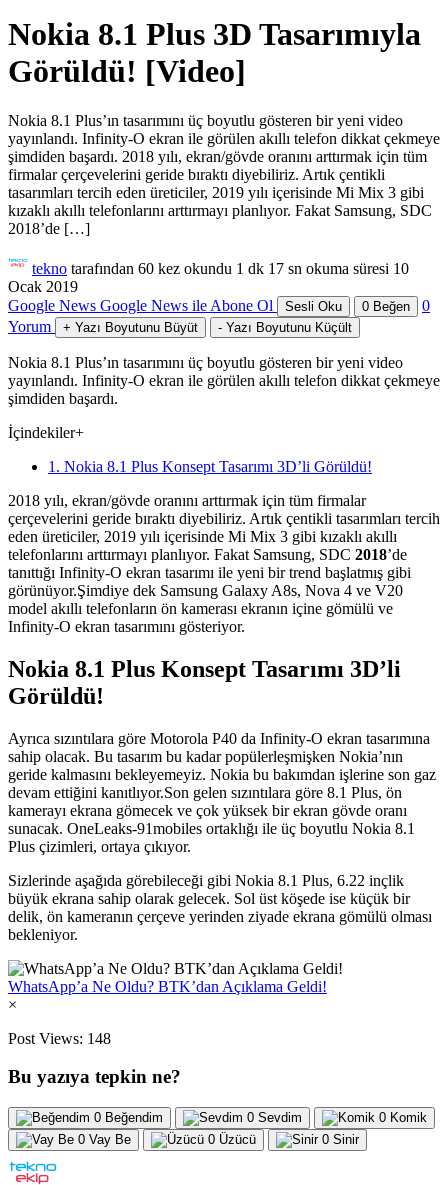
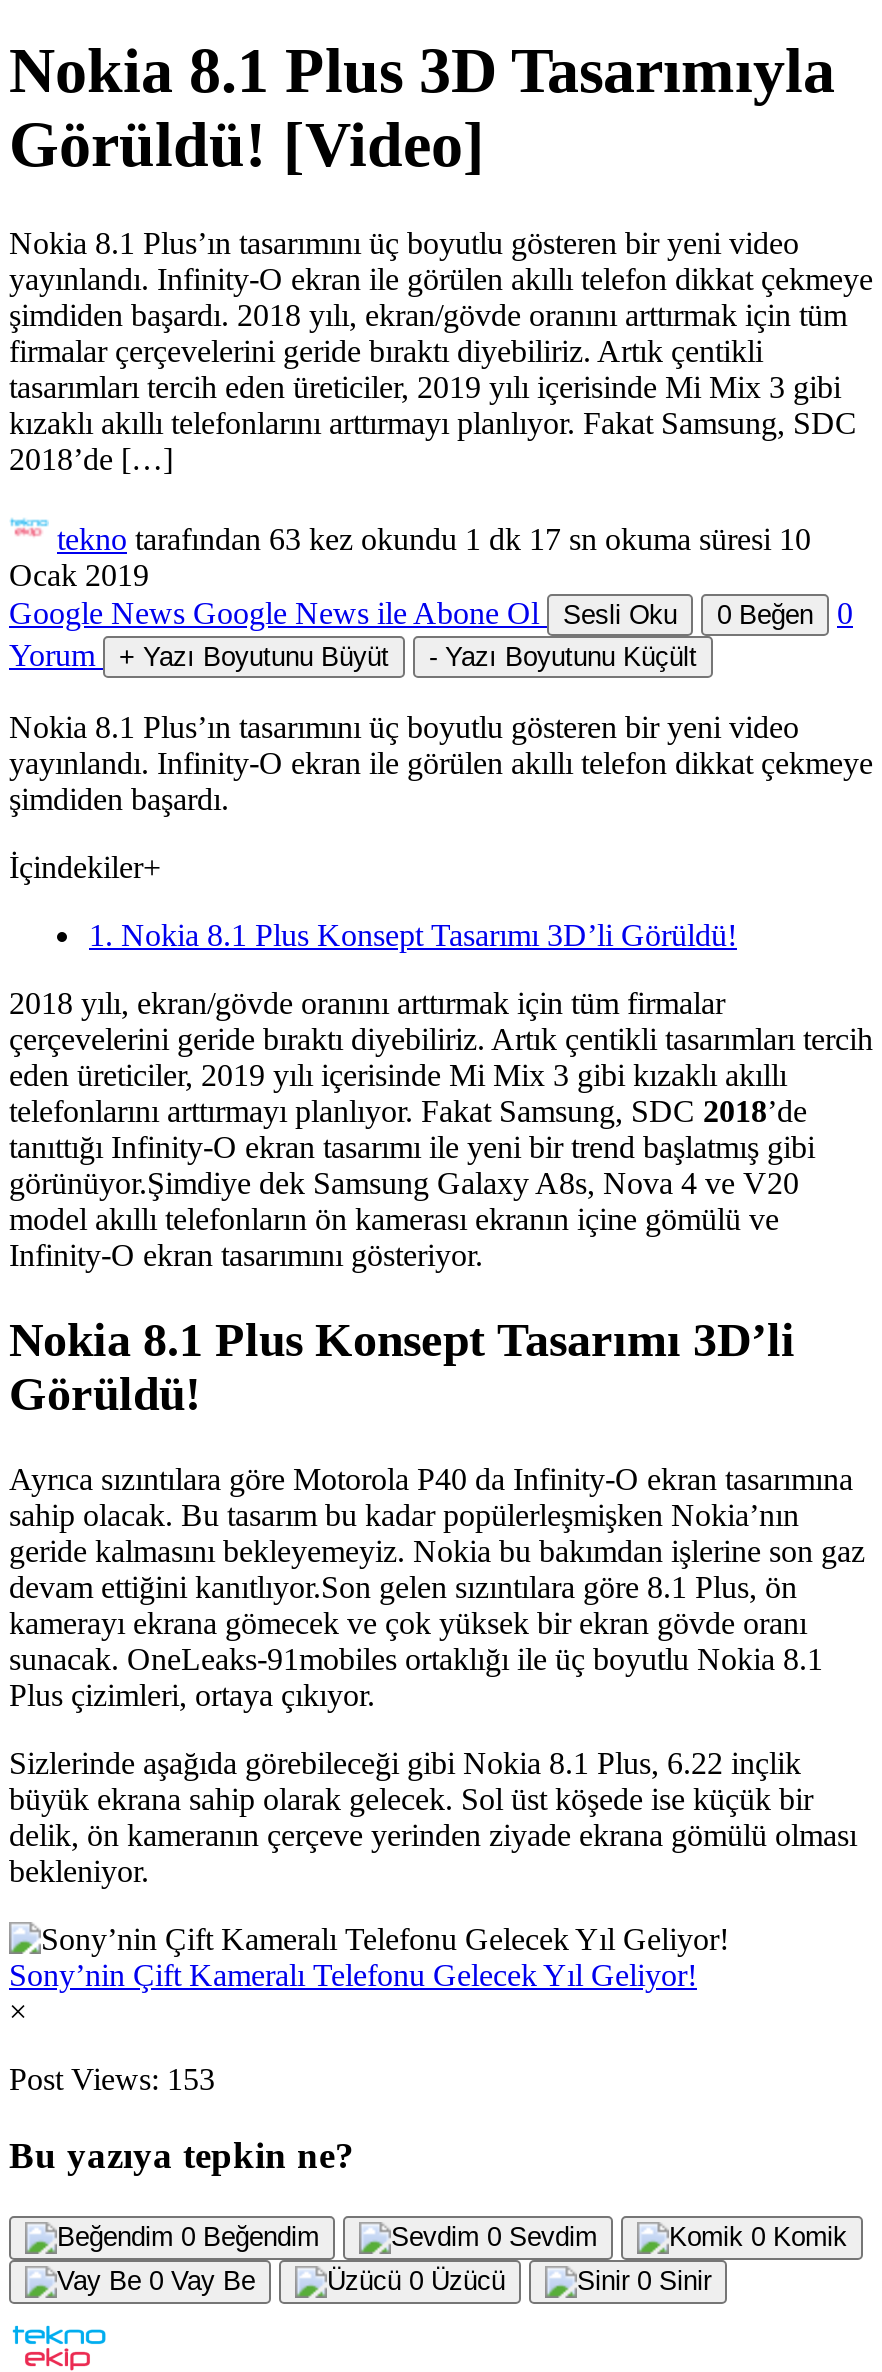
- tekno tarafından 60 kez okundu 1 dk 17 sn okuma süresi 10
+ tekno tarafından 63 kez okundu 1 dk 17 sn okuma süresi 10

- WhatsApp’a Ne Oldu? BTK’dan Açıklama Geldi!
+ Sony’nin Çift Kameralı Telefonu Gelecek Yıl Geliyor!

- Post Views: 148
+ Post Views: 153
